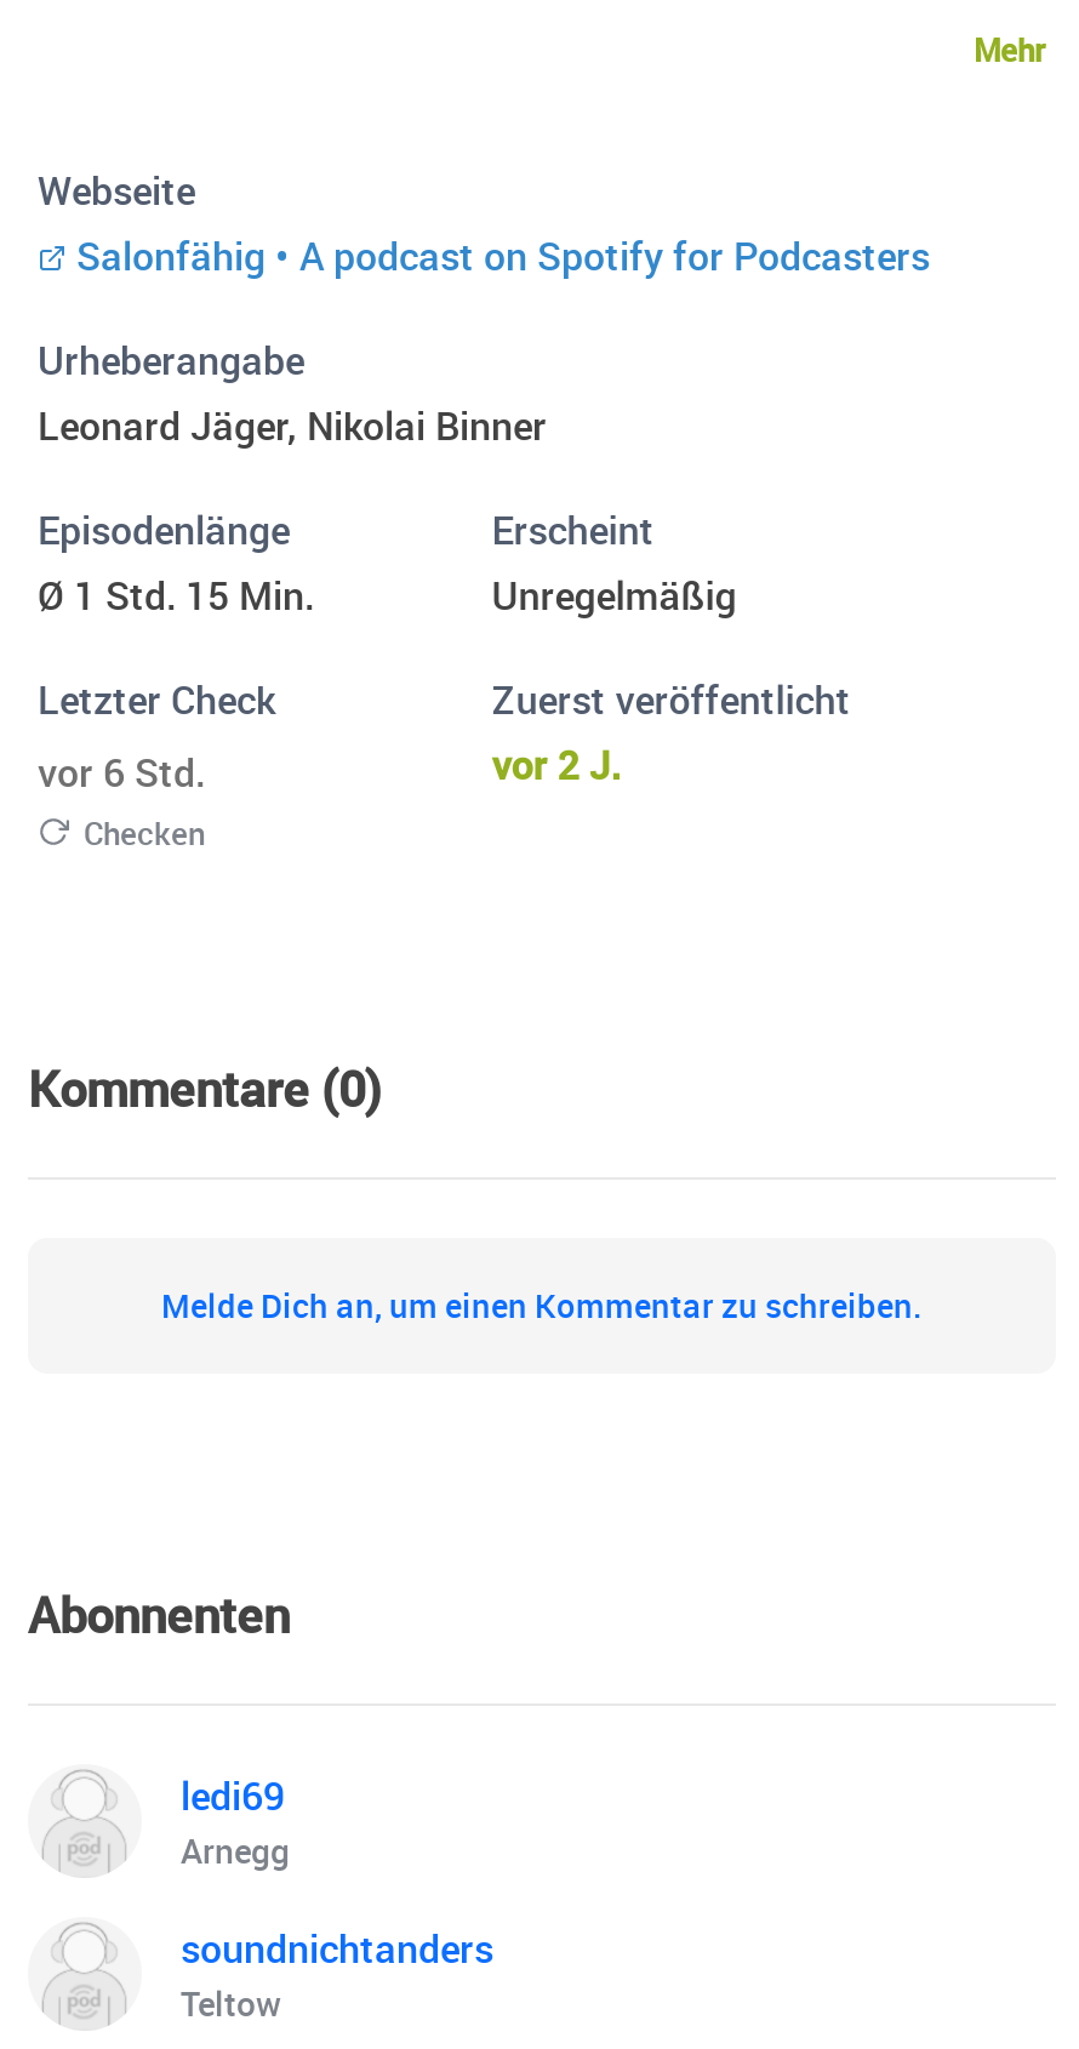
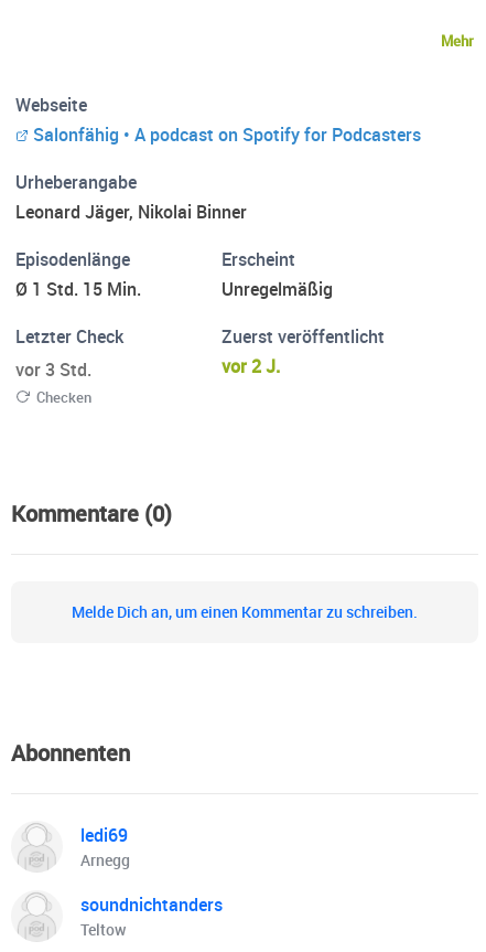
- vor 6 Std.
+ vor 3 Std.
